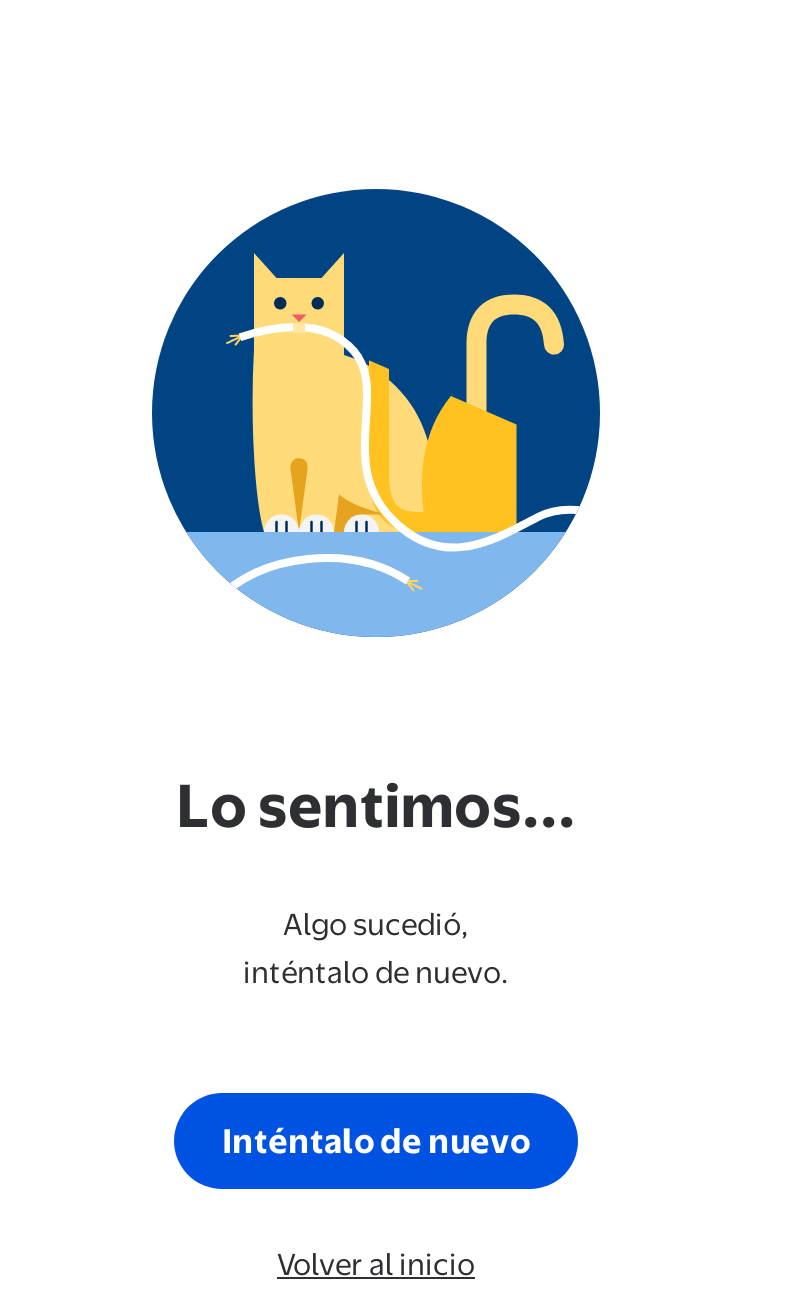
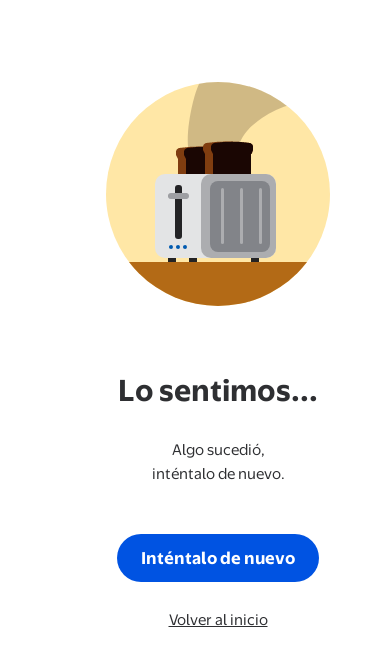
- [image]
+ [image]
